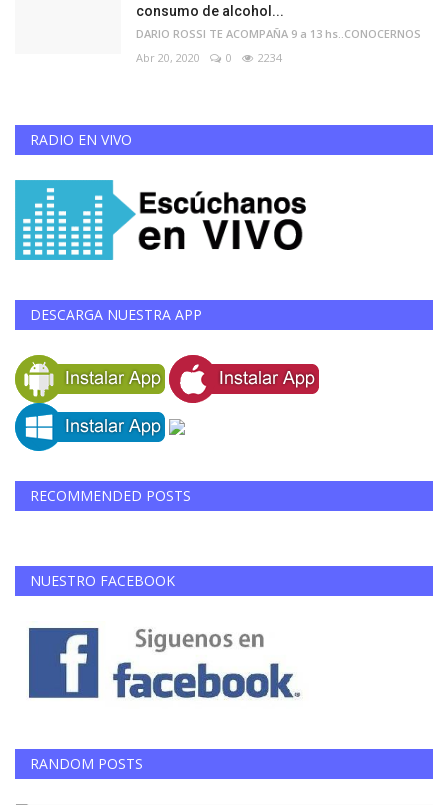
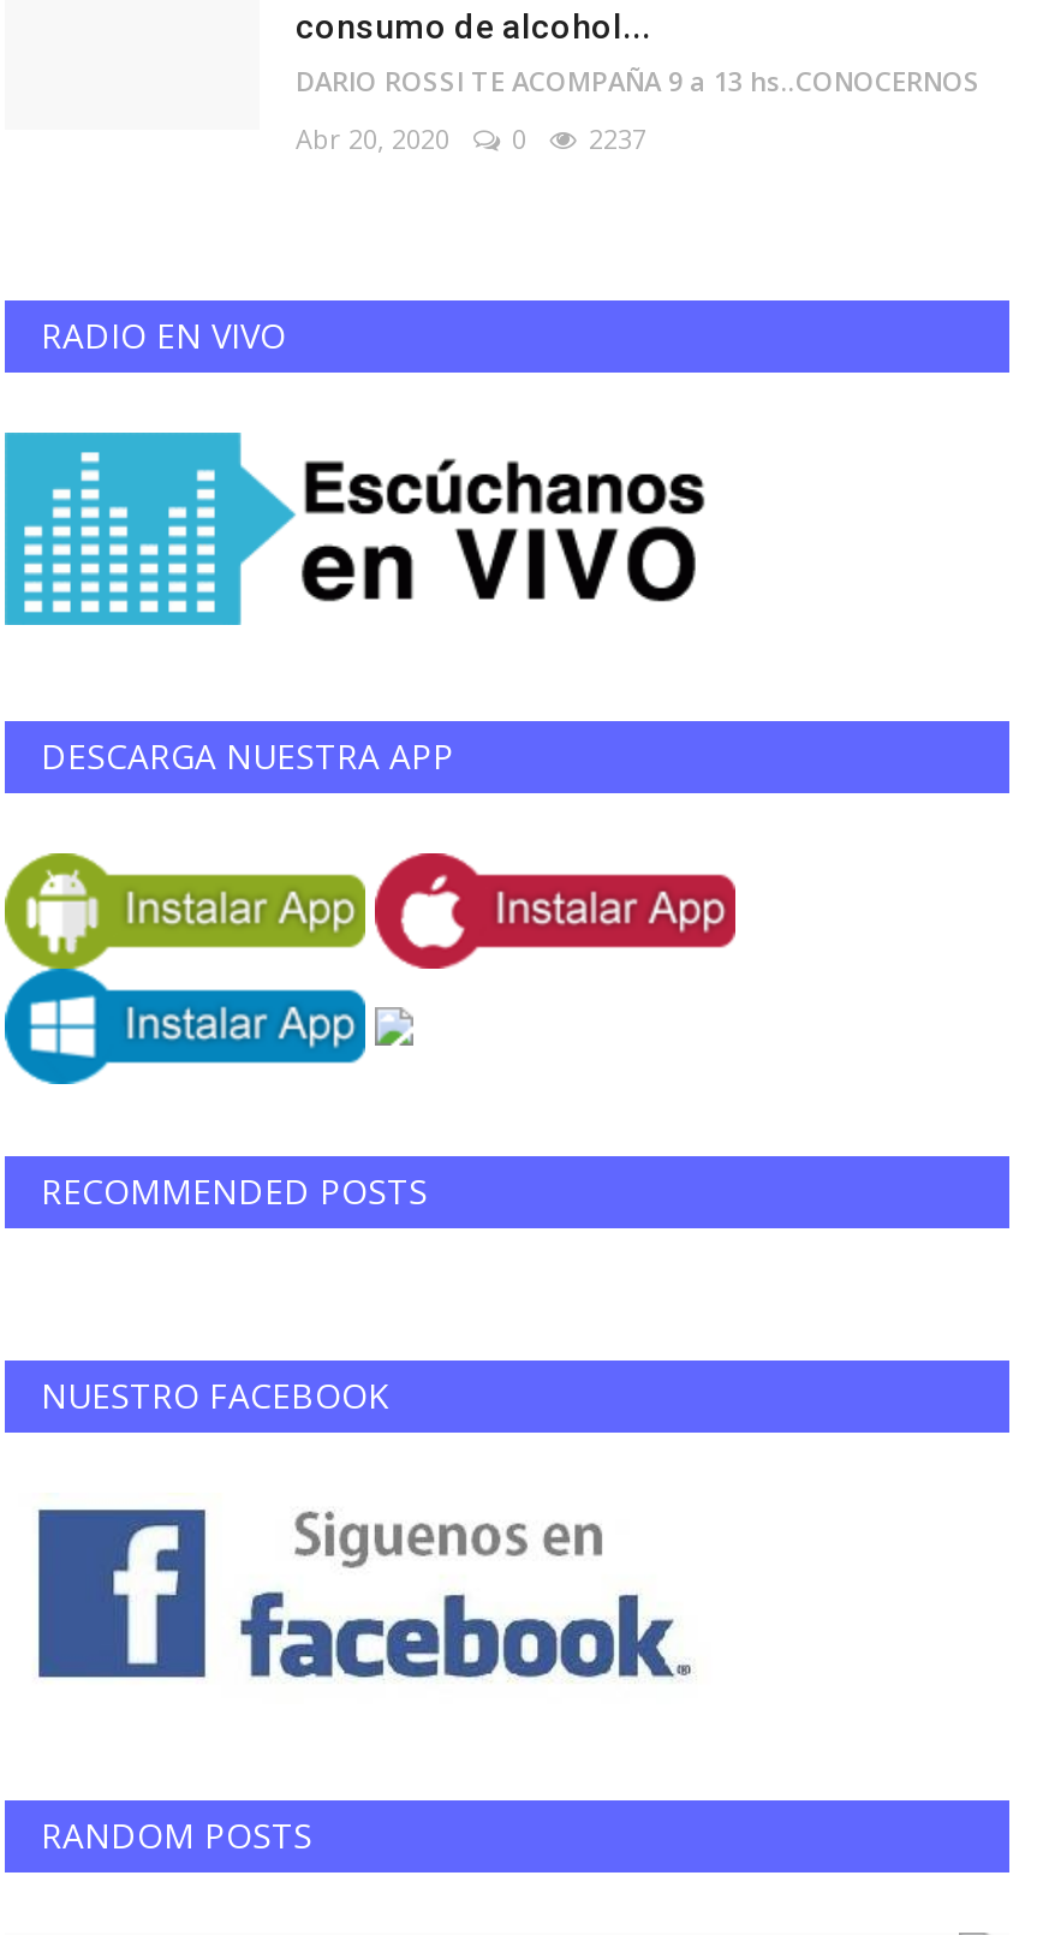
- Abr 20, 2020 0 2234
+ Abr 20, 2020 0 2237
